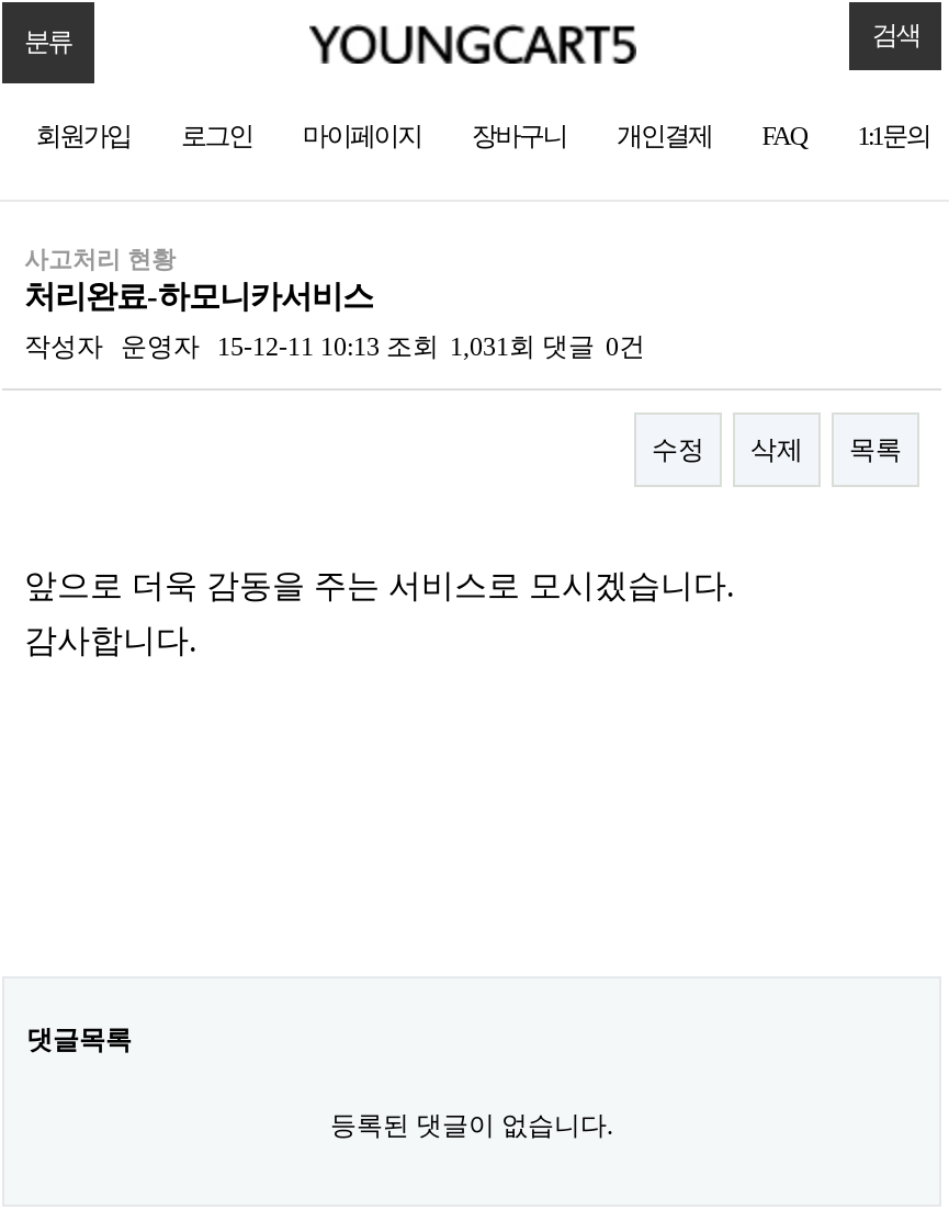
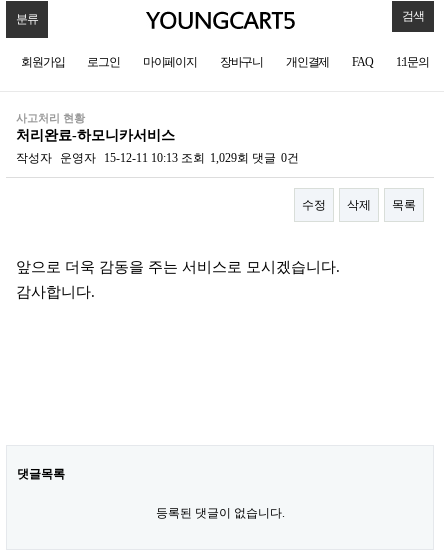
- 작성자 운영자 15-12-11 10:13 조회 1,031회 댓글 0건
+ 작성자 운영자 15-12-11 10:13 조회 1,029회 댓글 0건
